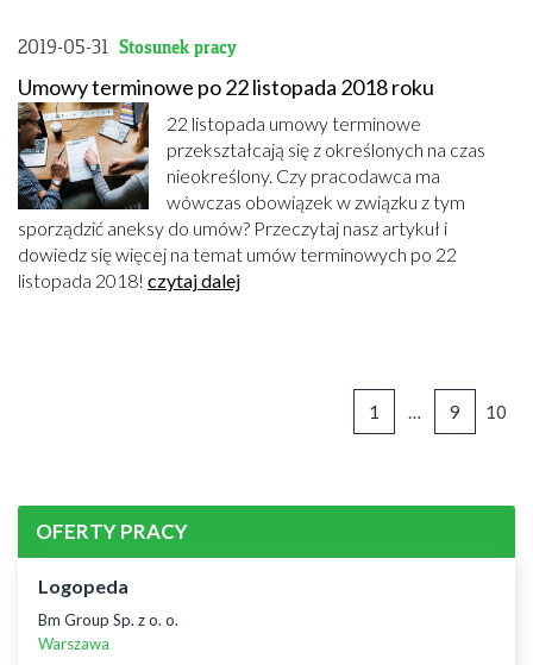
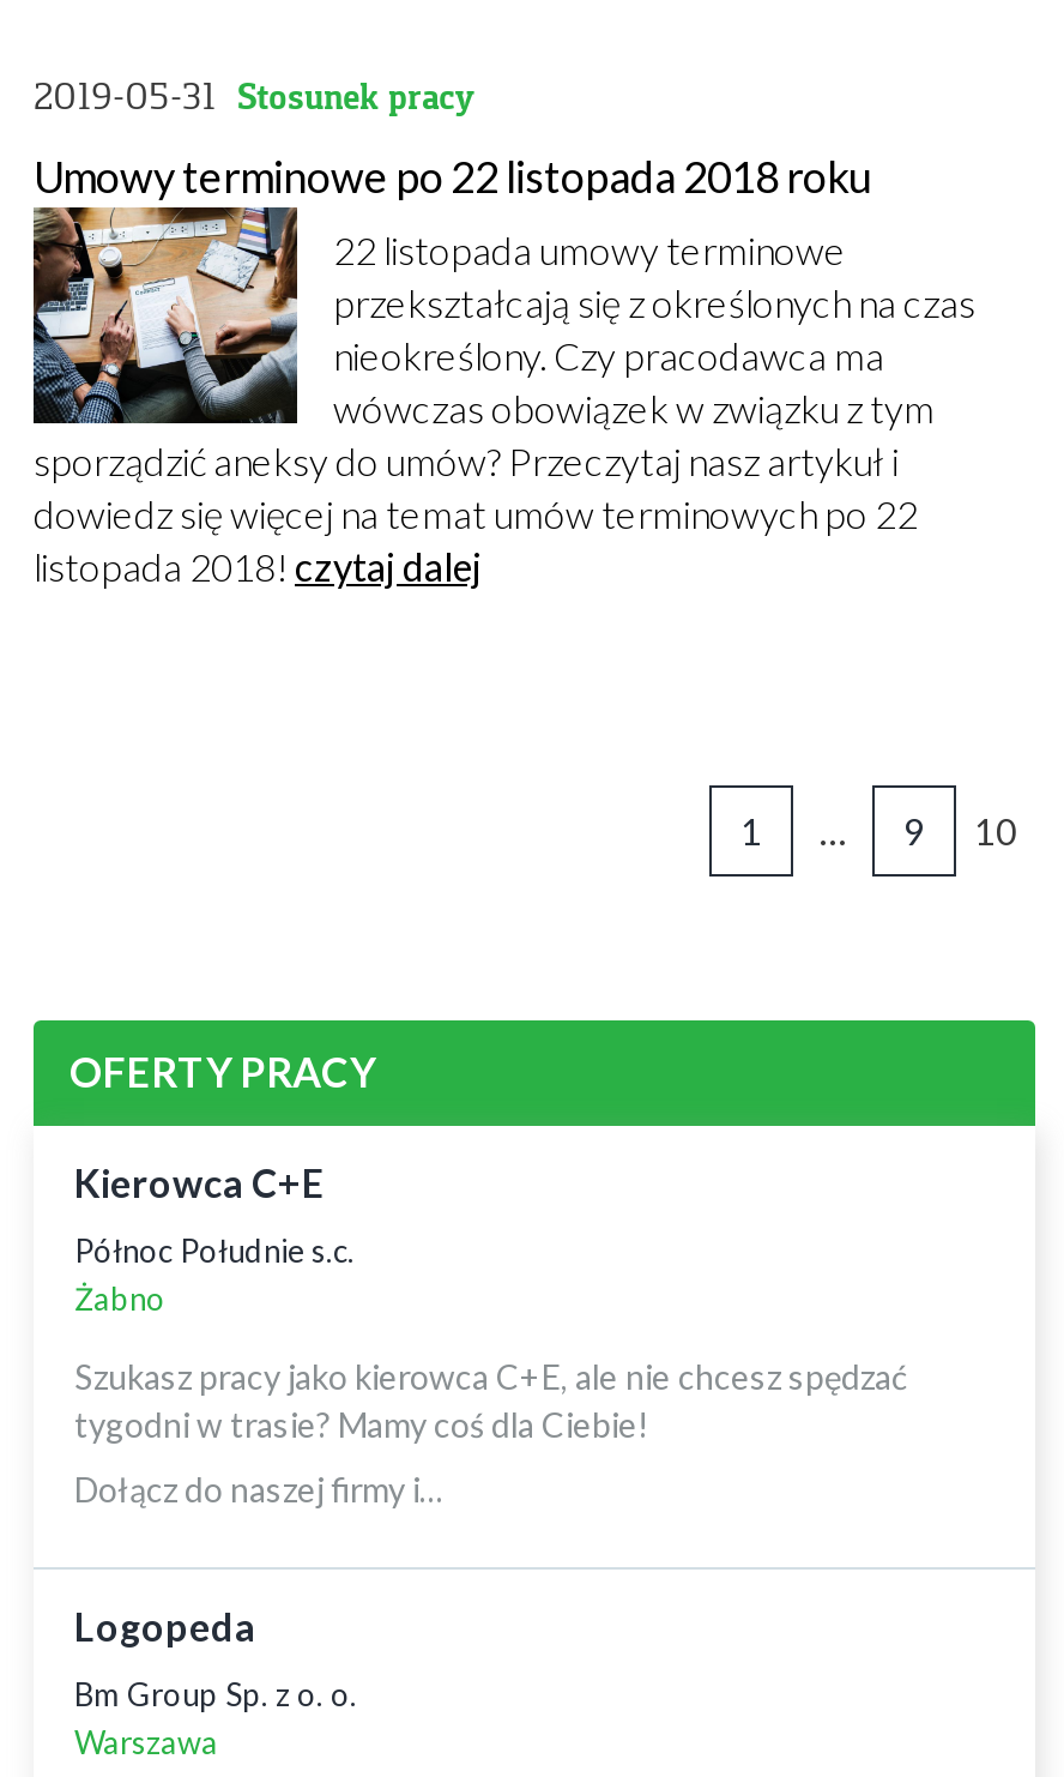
+ Kierowca C+E
+ Północ Południe s.c.
+ Żabno
+ Szukasz pracy jako kierowca C+E, ale nie chcesz spędzać
+ tygodni w trasie? Mamy coś dla Ciebie!
+ Dołącz do naszej firmy i…
